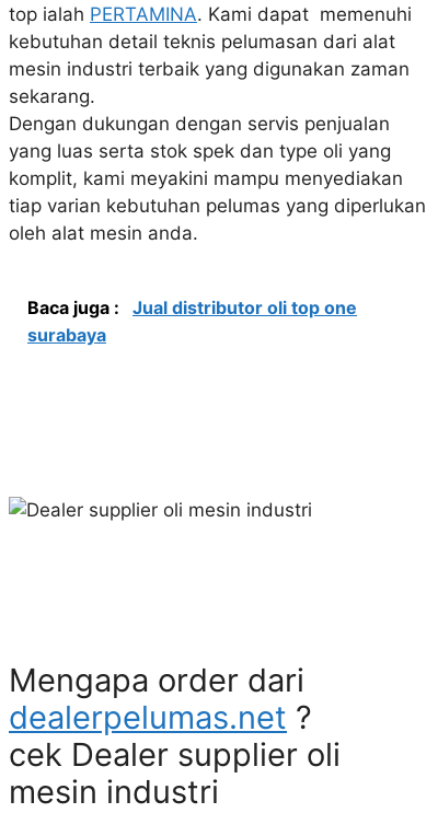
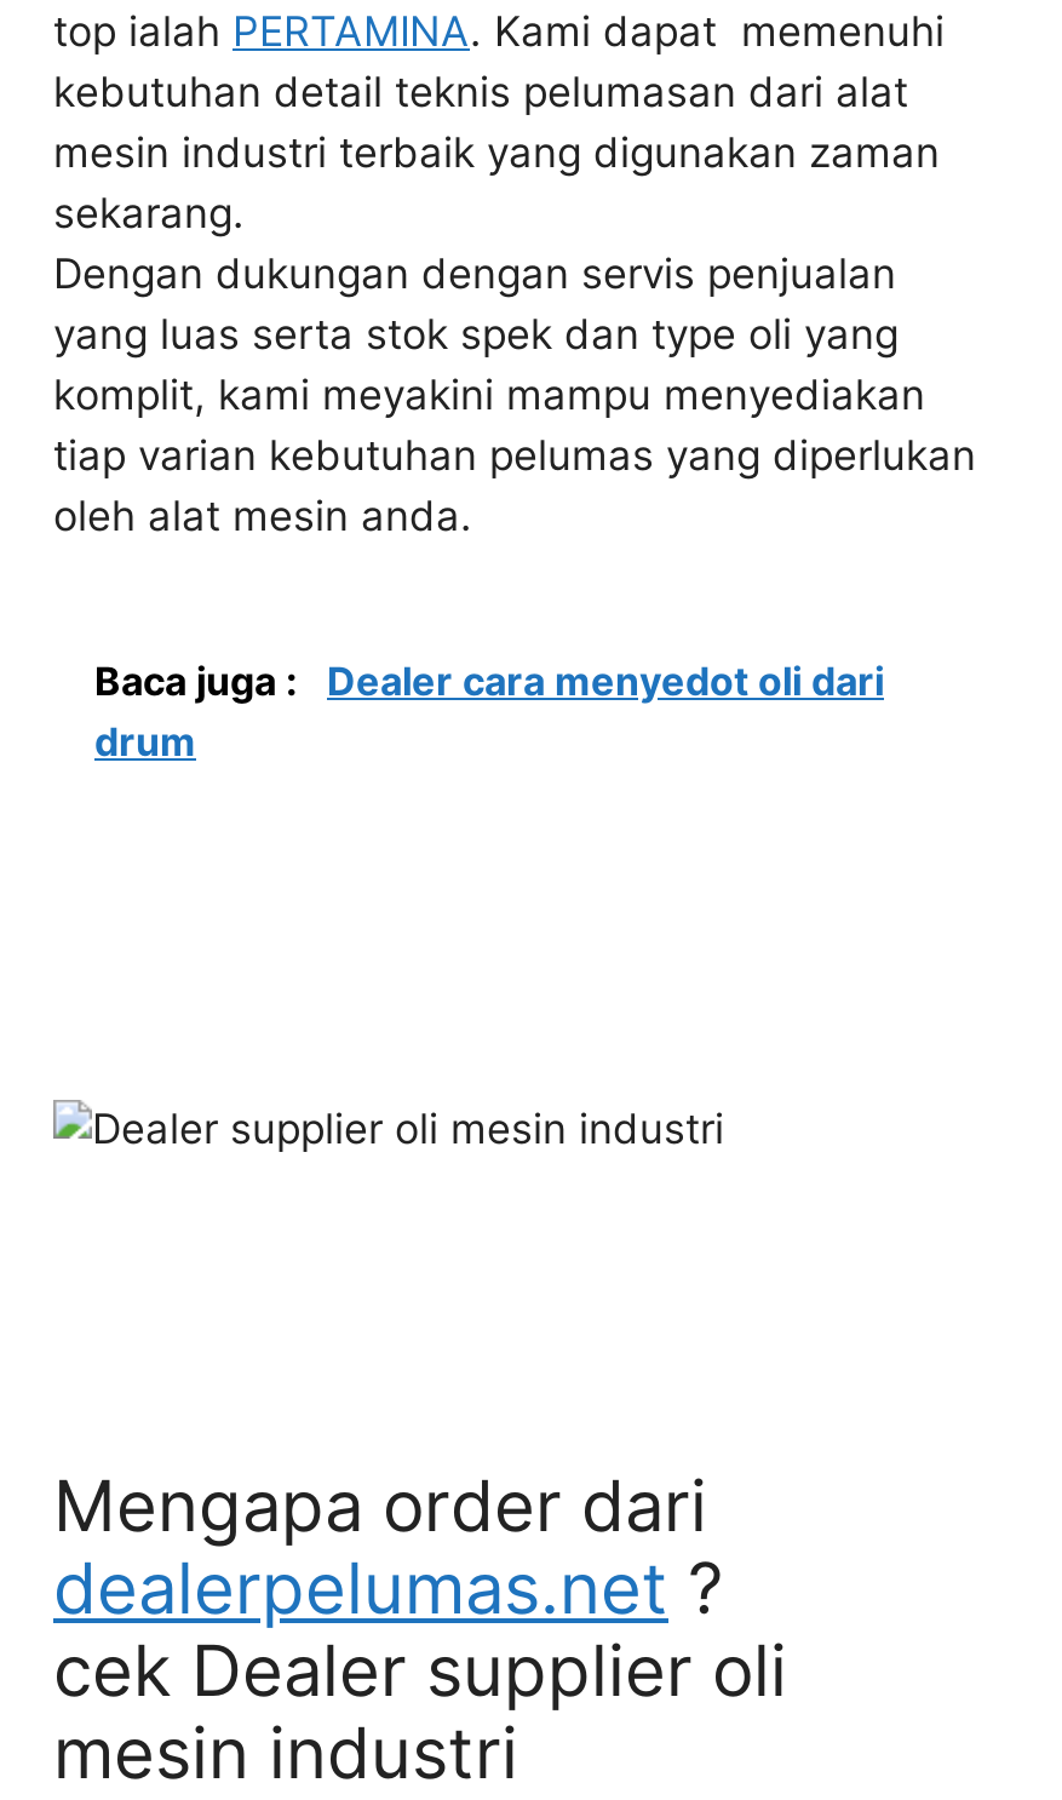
- Baca juga : Jual distributor oli top one
- surabaya
+ Baca juga : Dealer cara menyedot oli dari
+ drum
